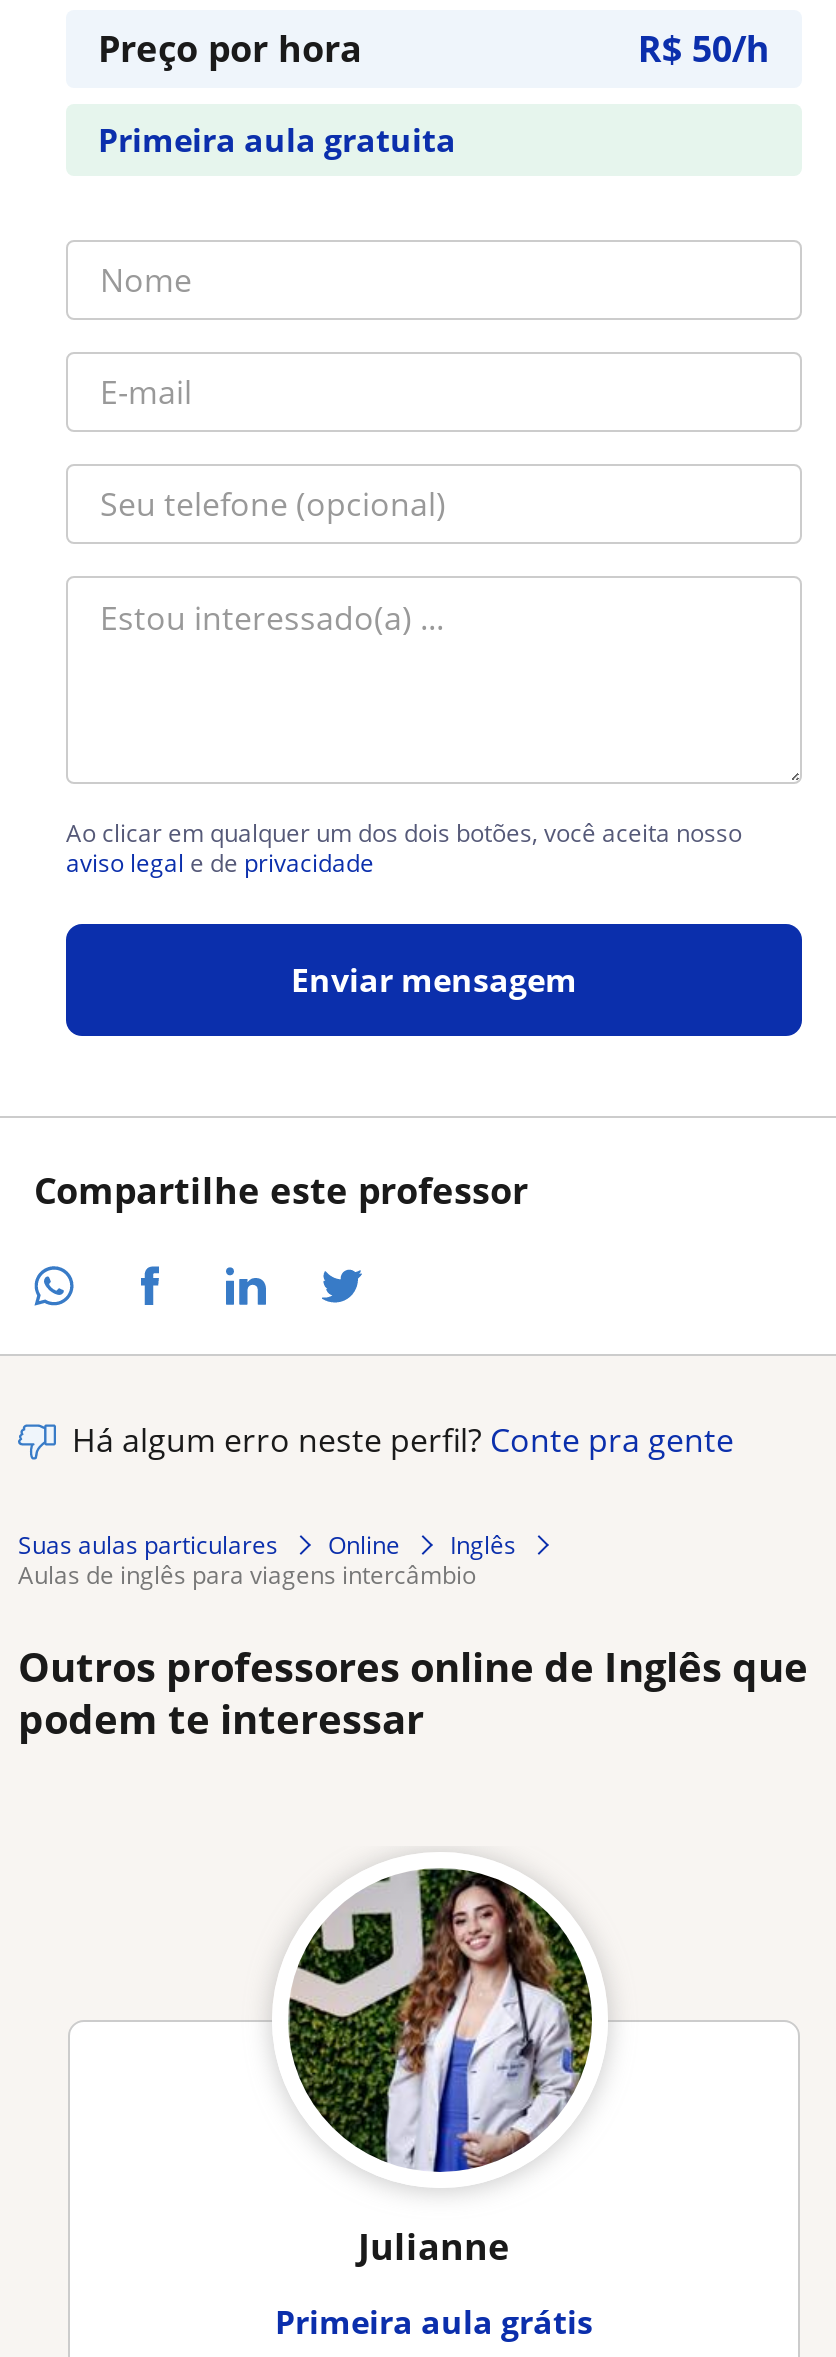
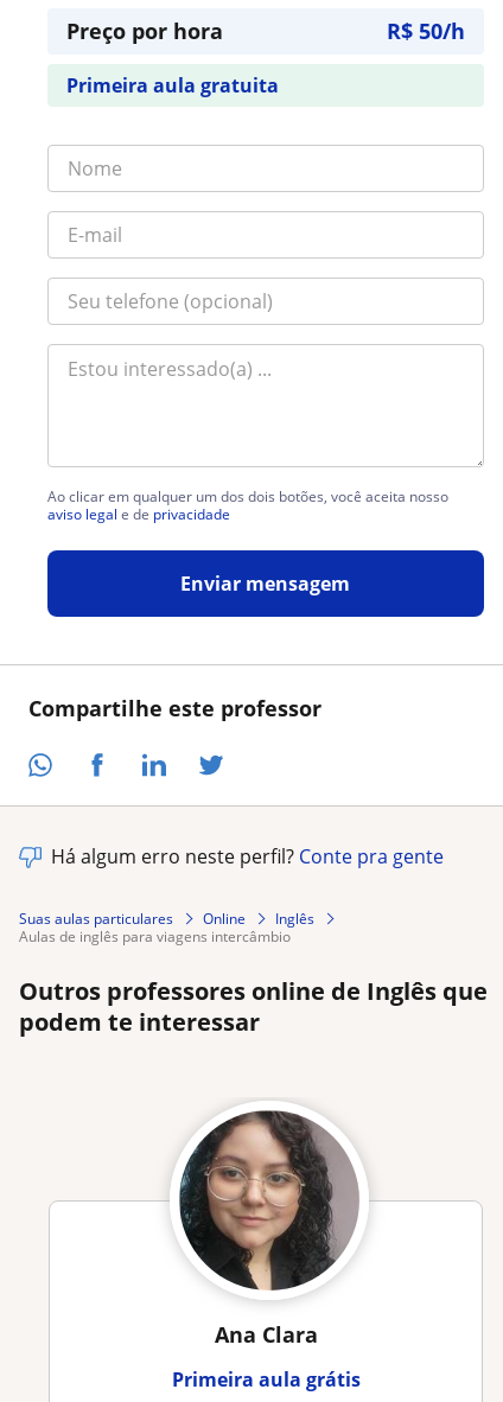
- [image]
- Julianne
+ [image]
+ Ana Clara
